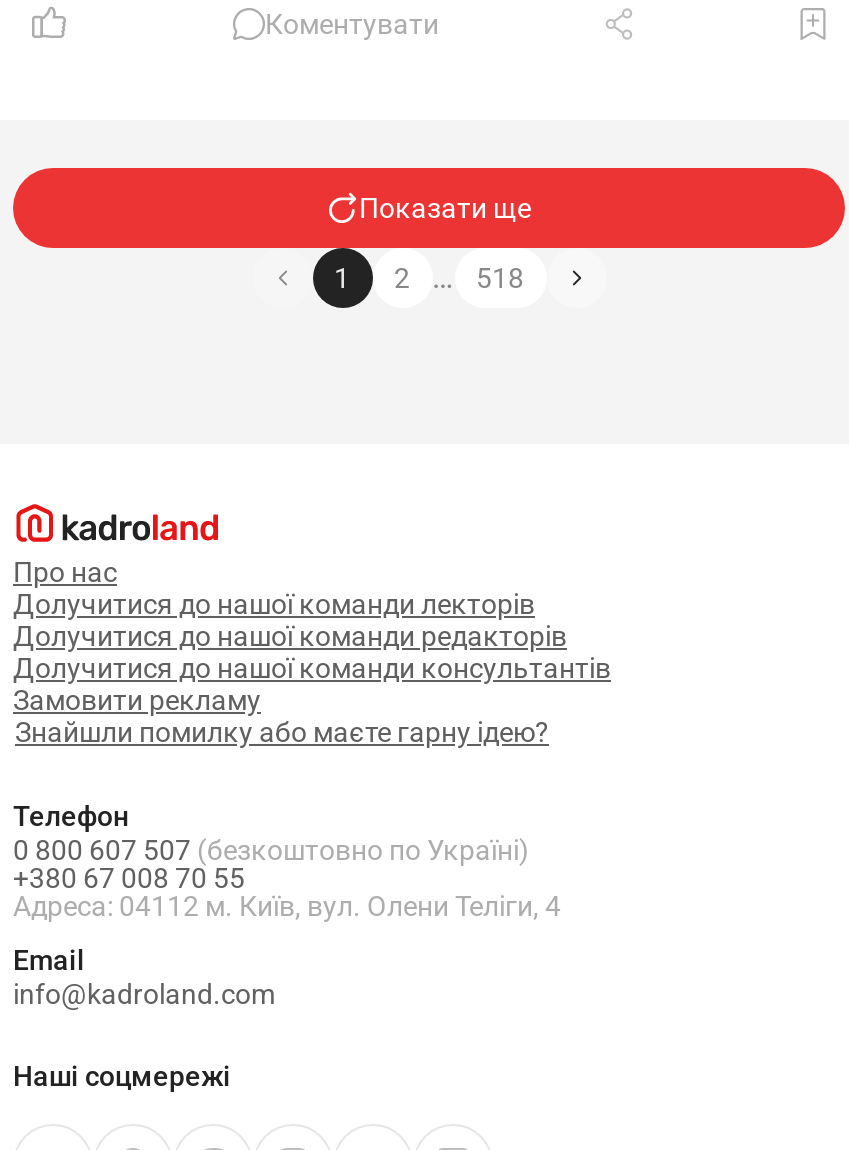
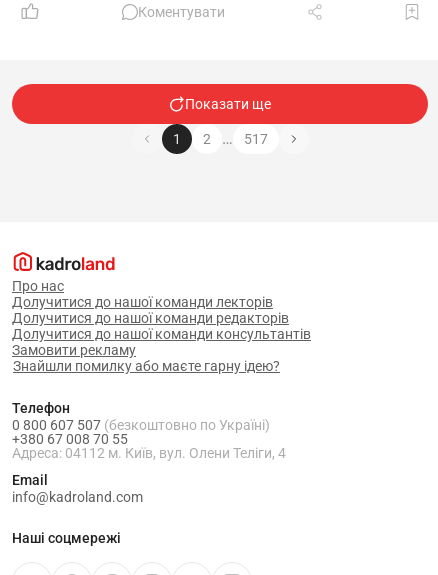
- 518
+ 517
